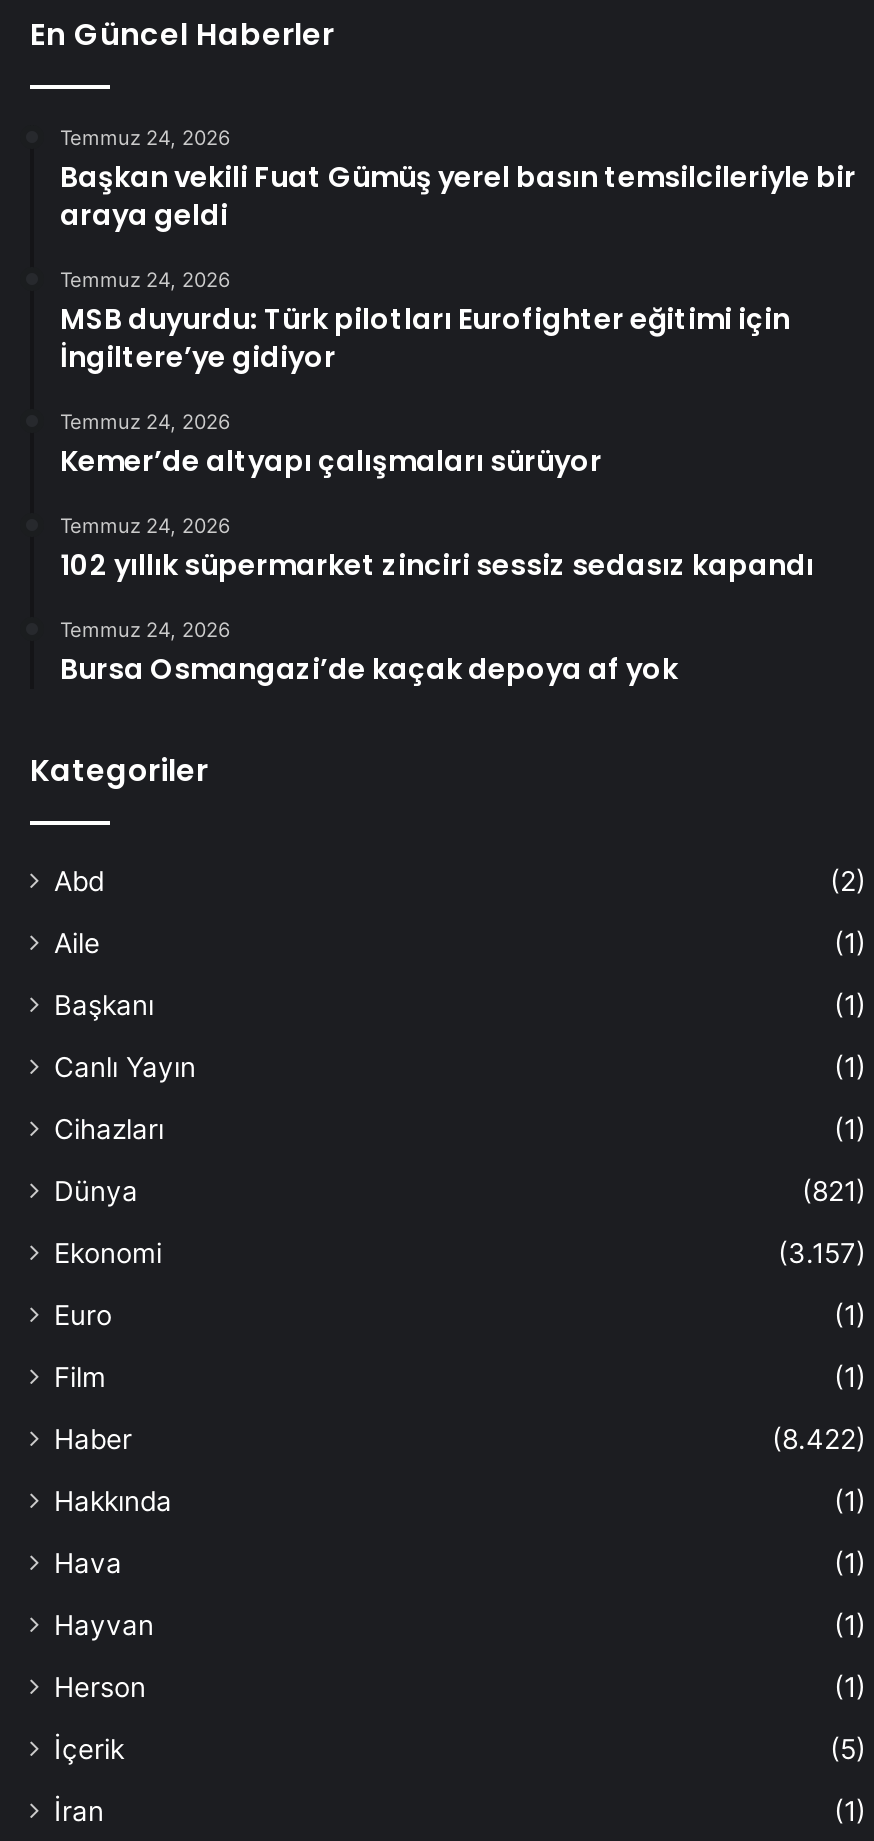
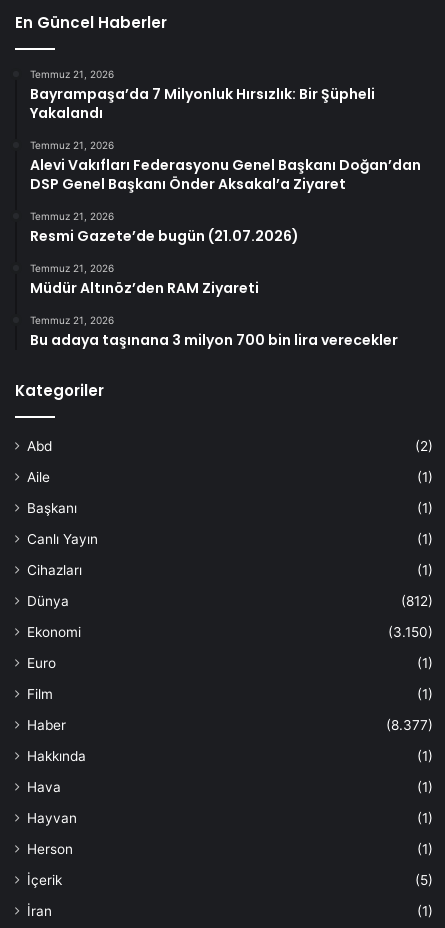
- Temmuz 24, 2026
- Başkan vekili Fuat Gümüş yerel basın temsilcileriyle bir
- araya geldi
+ Temmuz 21, 2026
+ Bayrampaşa’da 7 Milyonluk Hırsızlık: Bir Şüpheli
+ Yakalandı

- Temmuz 24, 2026
- MSB duyurdu: Türk pilotları Eurofighter eğitimi için
- İngiltere’ye gidiyor
+ Temmuz 21, 2026
+ Alevi Vakıfları Federasyonu Genel Başkanı Doğan’dan
+ DSP Genel Başkanı Önder Aksakal’a Ziyaret

- Temmuz 24, 2026
- Kemer’de altyapı çalışmaları sürüyor
+ Temmuz 21, 2026
+ Resmi Gazete’de bugün (21.07.2026)

- Temmuz 24, 2026
- 102 yıllık süpermarket zinciri sessiz sedasız kapandı
+ Temmuz 21, 2026
+ Müdür Altınöz’den RAM Ziyareti

- Temmuz 24, 2026
- Bursa Osmangazi’de kaçak depoya af yok
+ Temmuz 21, 2026
+ Bu adaya taşınana 3 milyon 700 bin lira verecekler

- (821)
+ (812)

- (3.157)
+ (3.150)

- (8.422)
+ (8.377)
